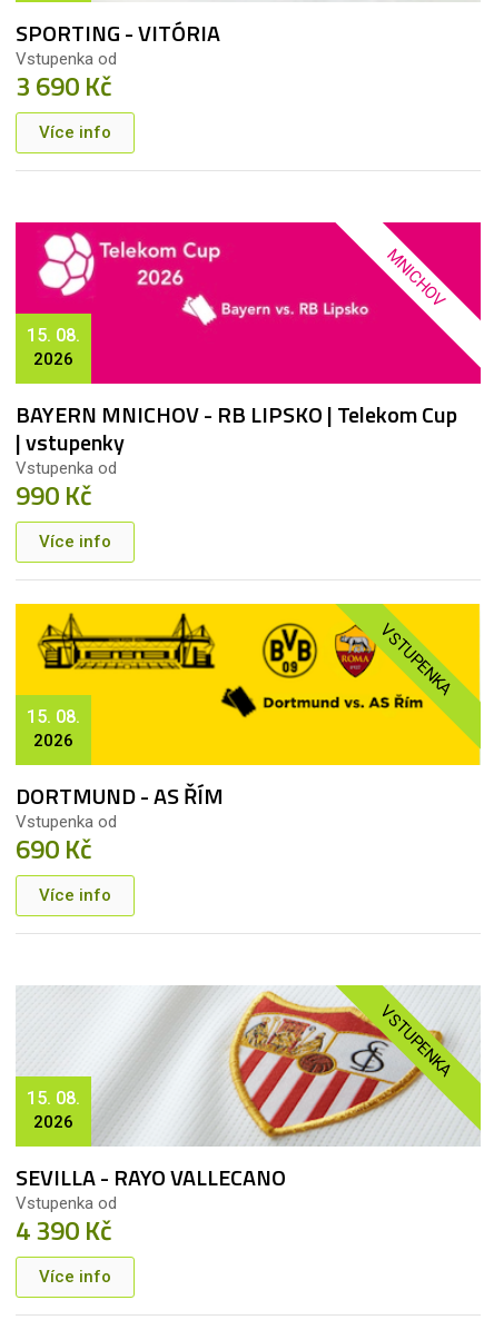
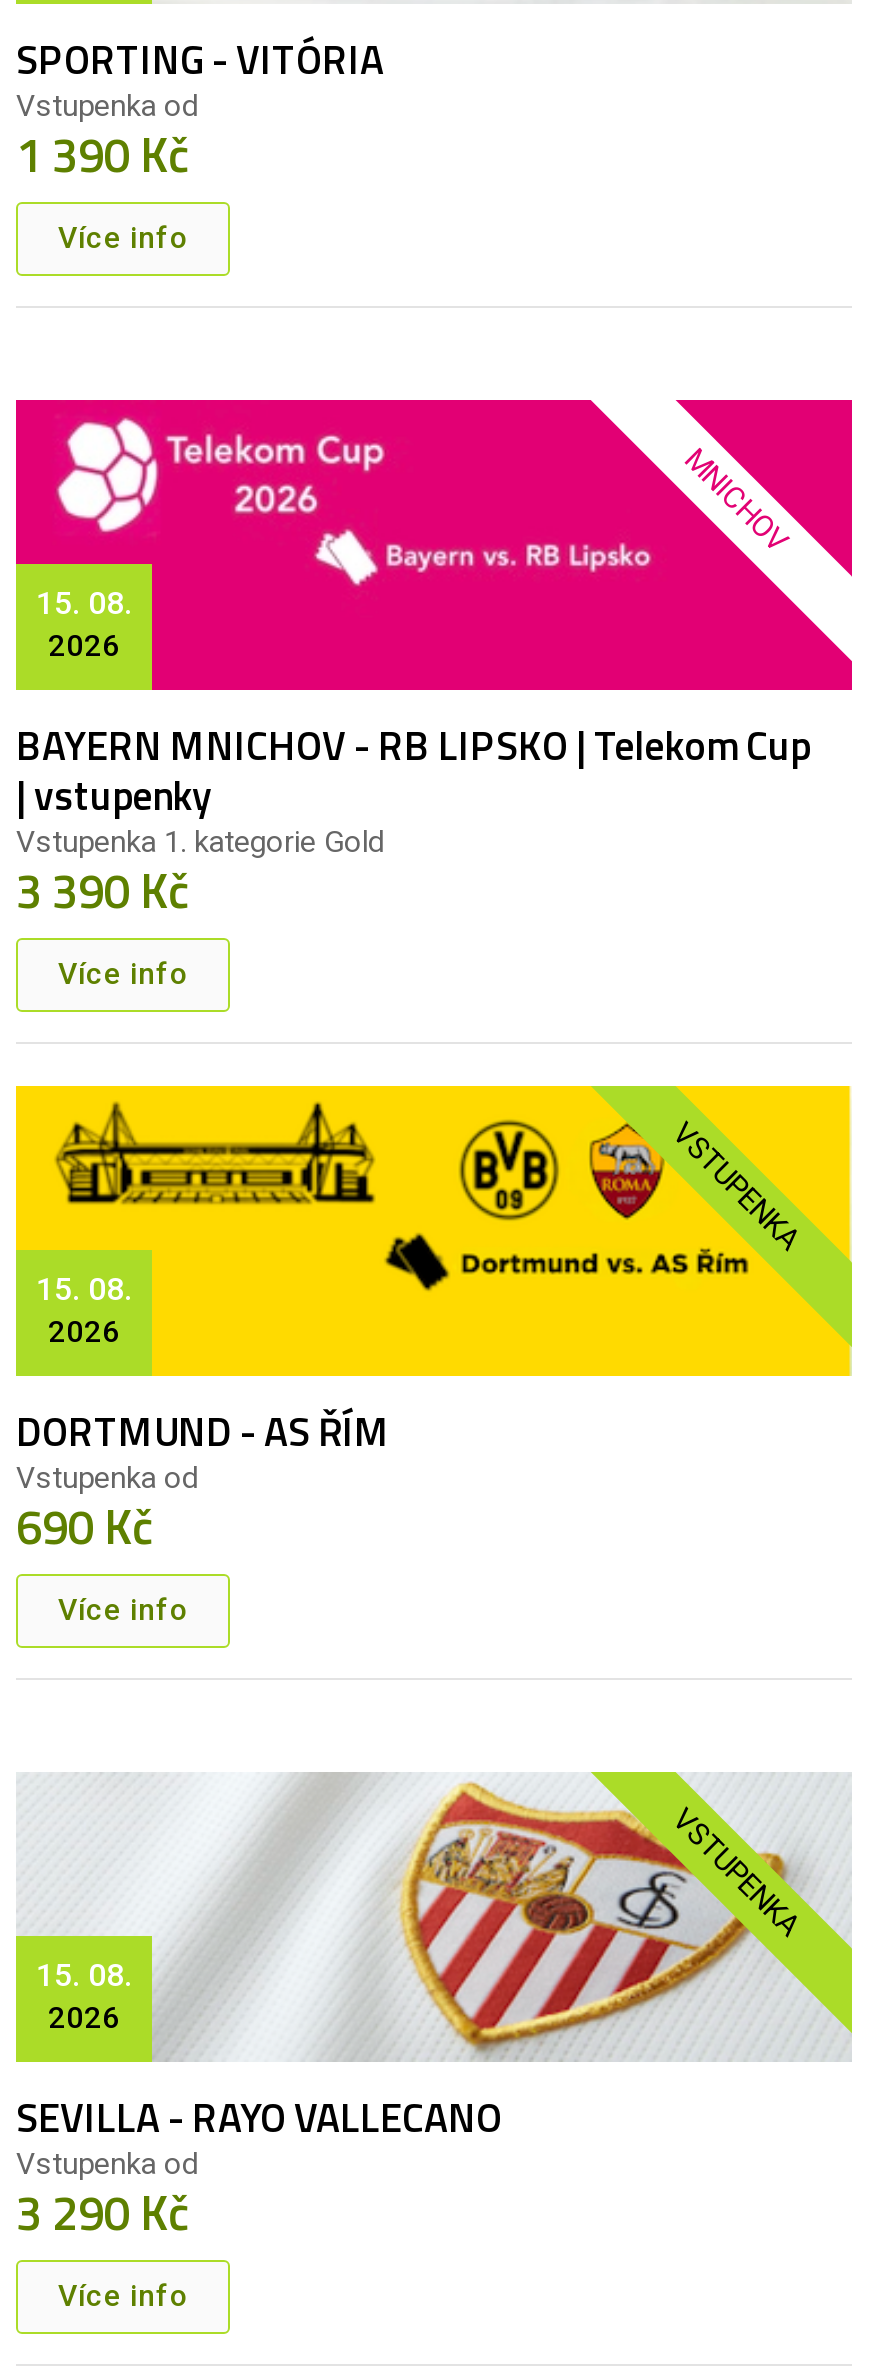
- 3 690 Kč
+ 1 390 Kč

- Vstupenka od
- 990 Kč
+ Vstupenka 1. kategorie Gold
+ 3 390 Kč

- 4 390 Kč
+ 3 290 Kč
